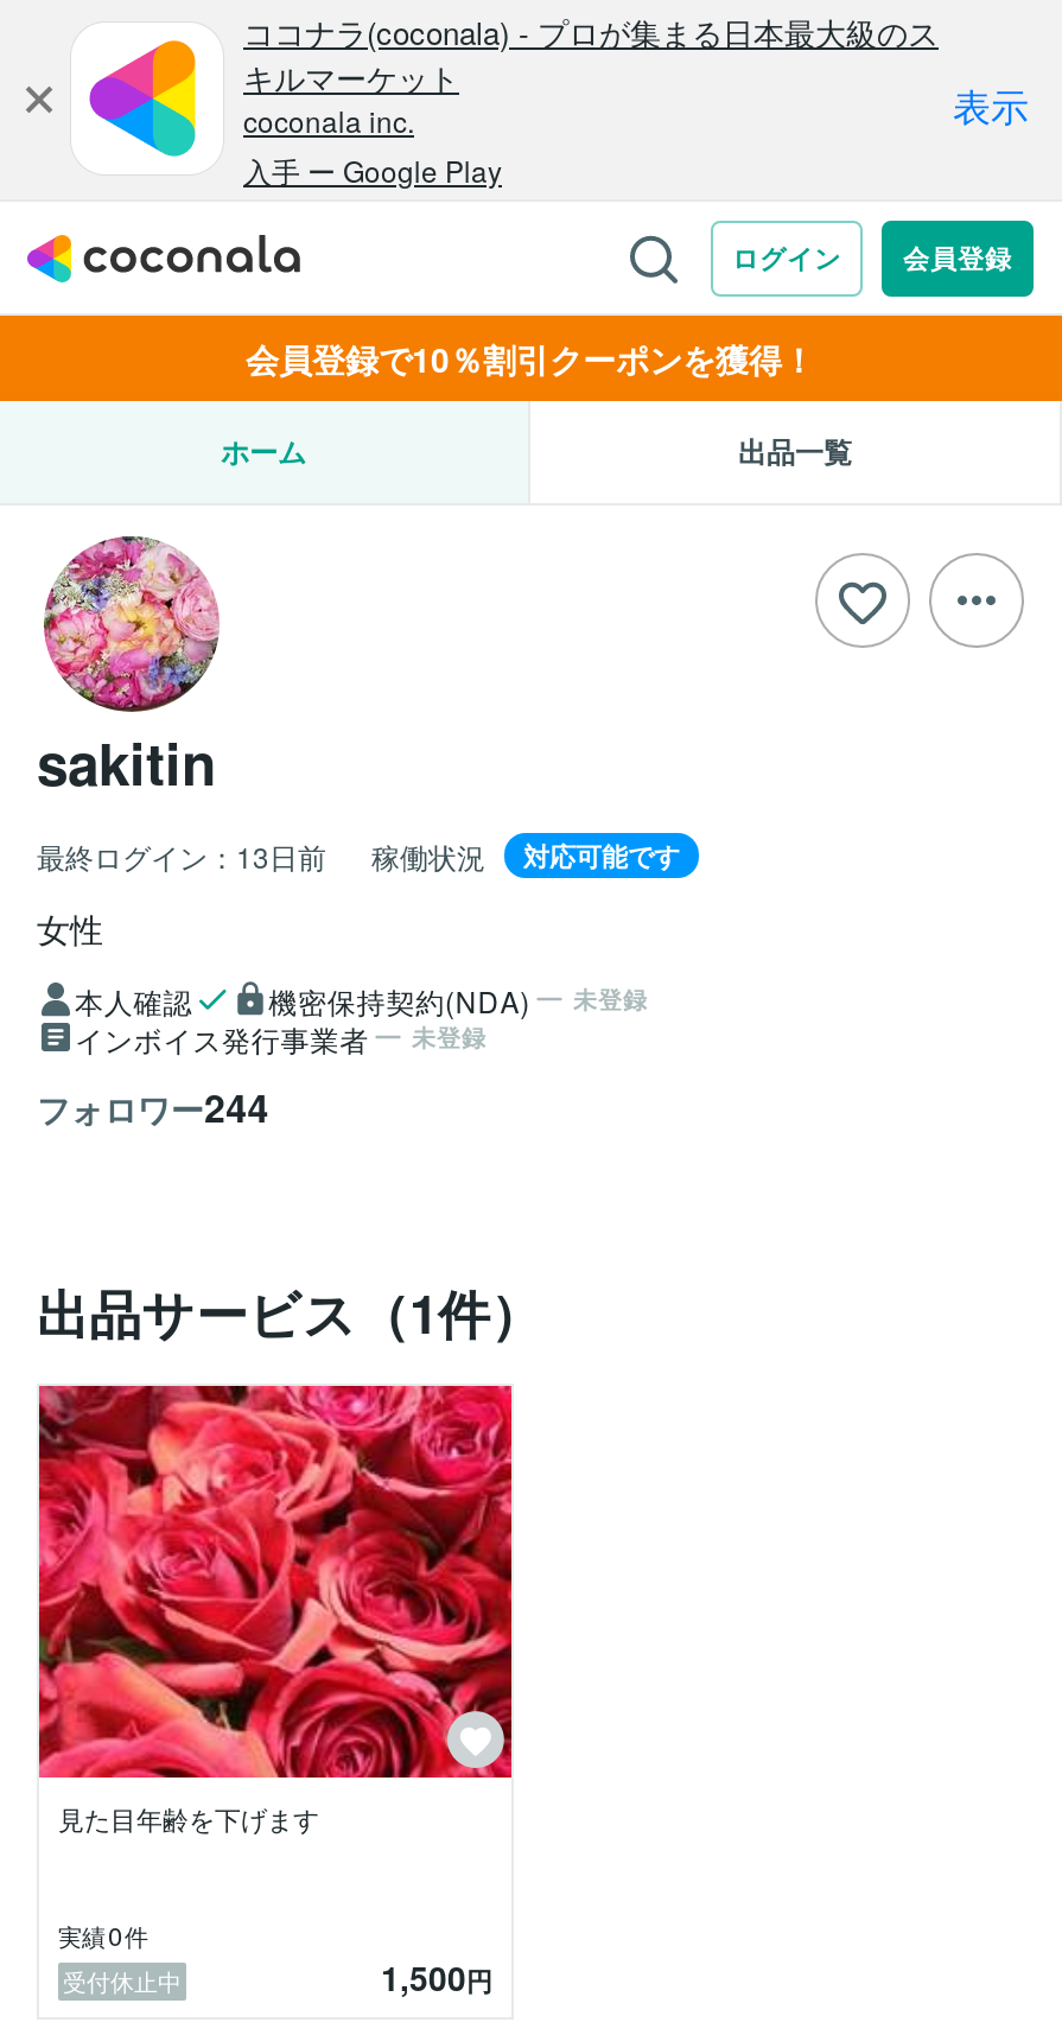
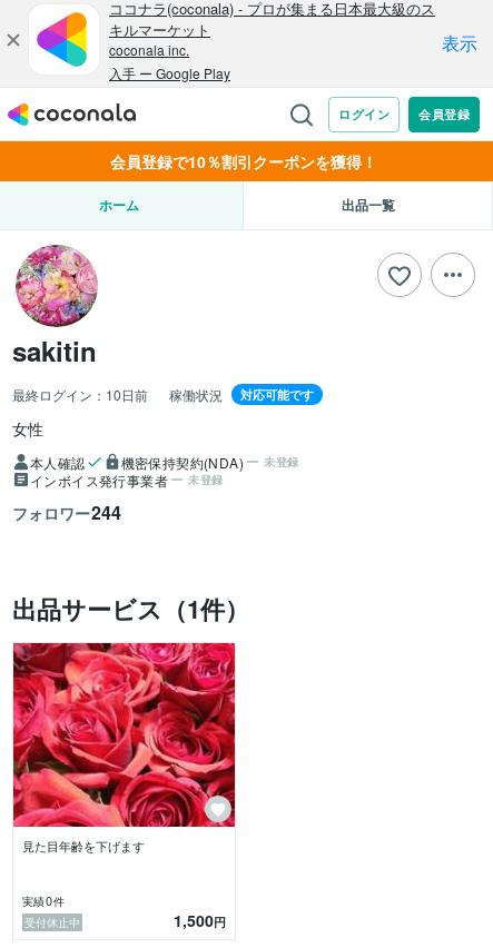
- 最終ログイン：13日前
+ 最終ログイン：10日前
